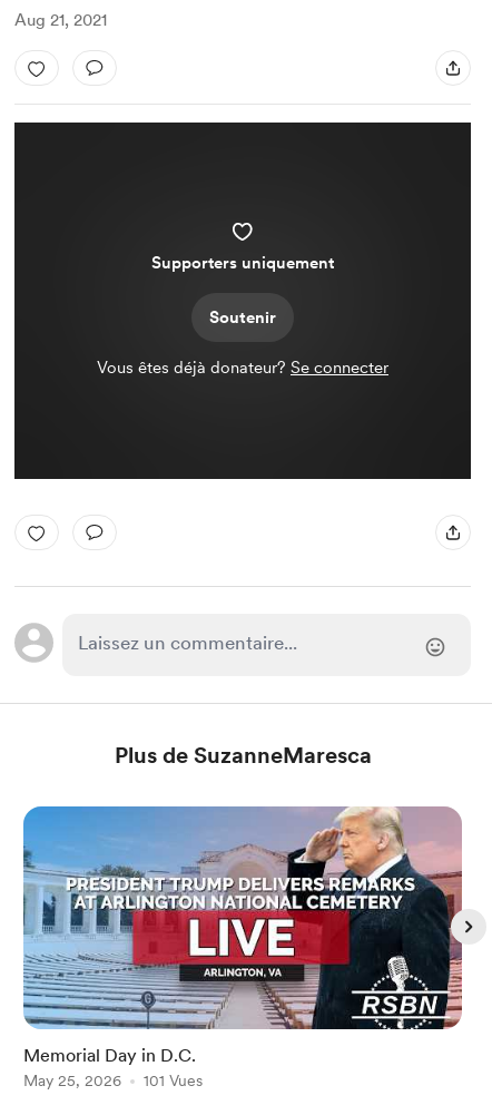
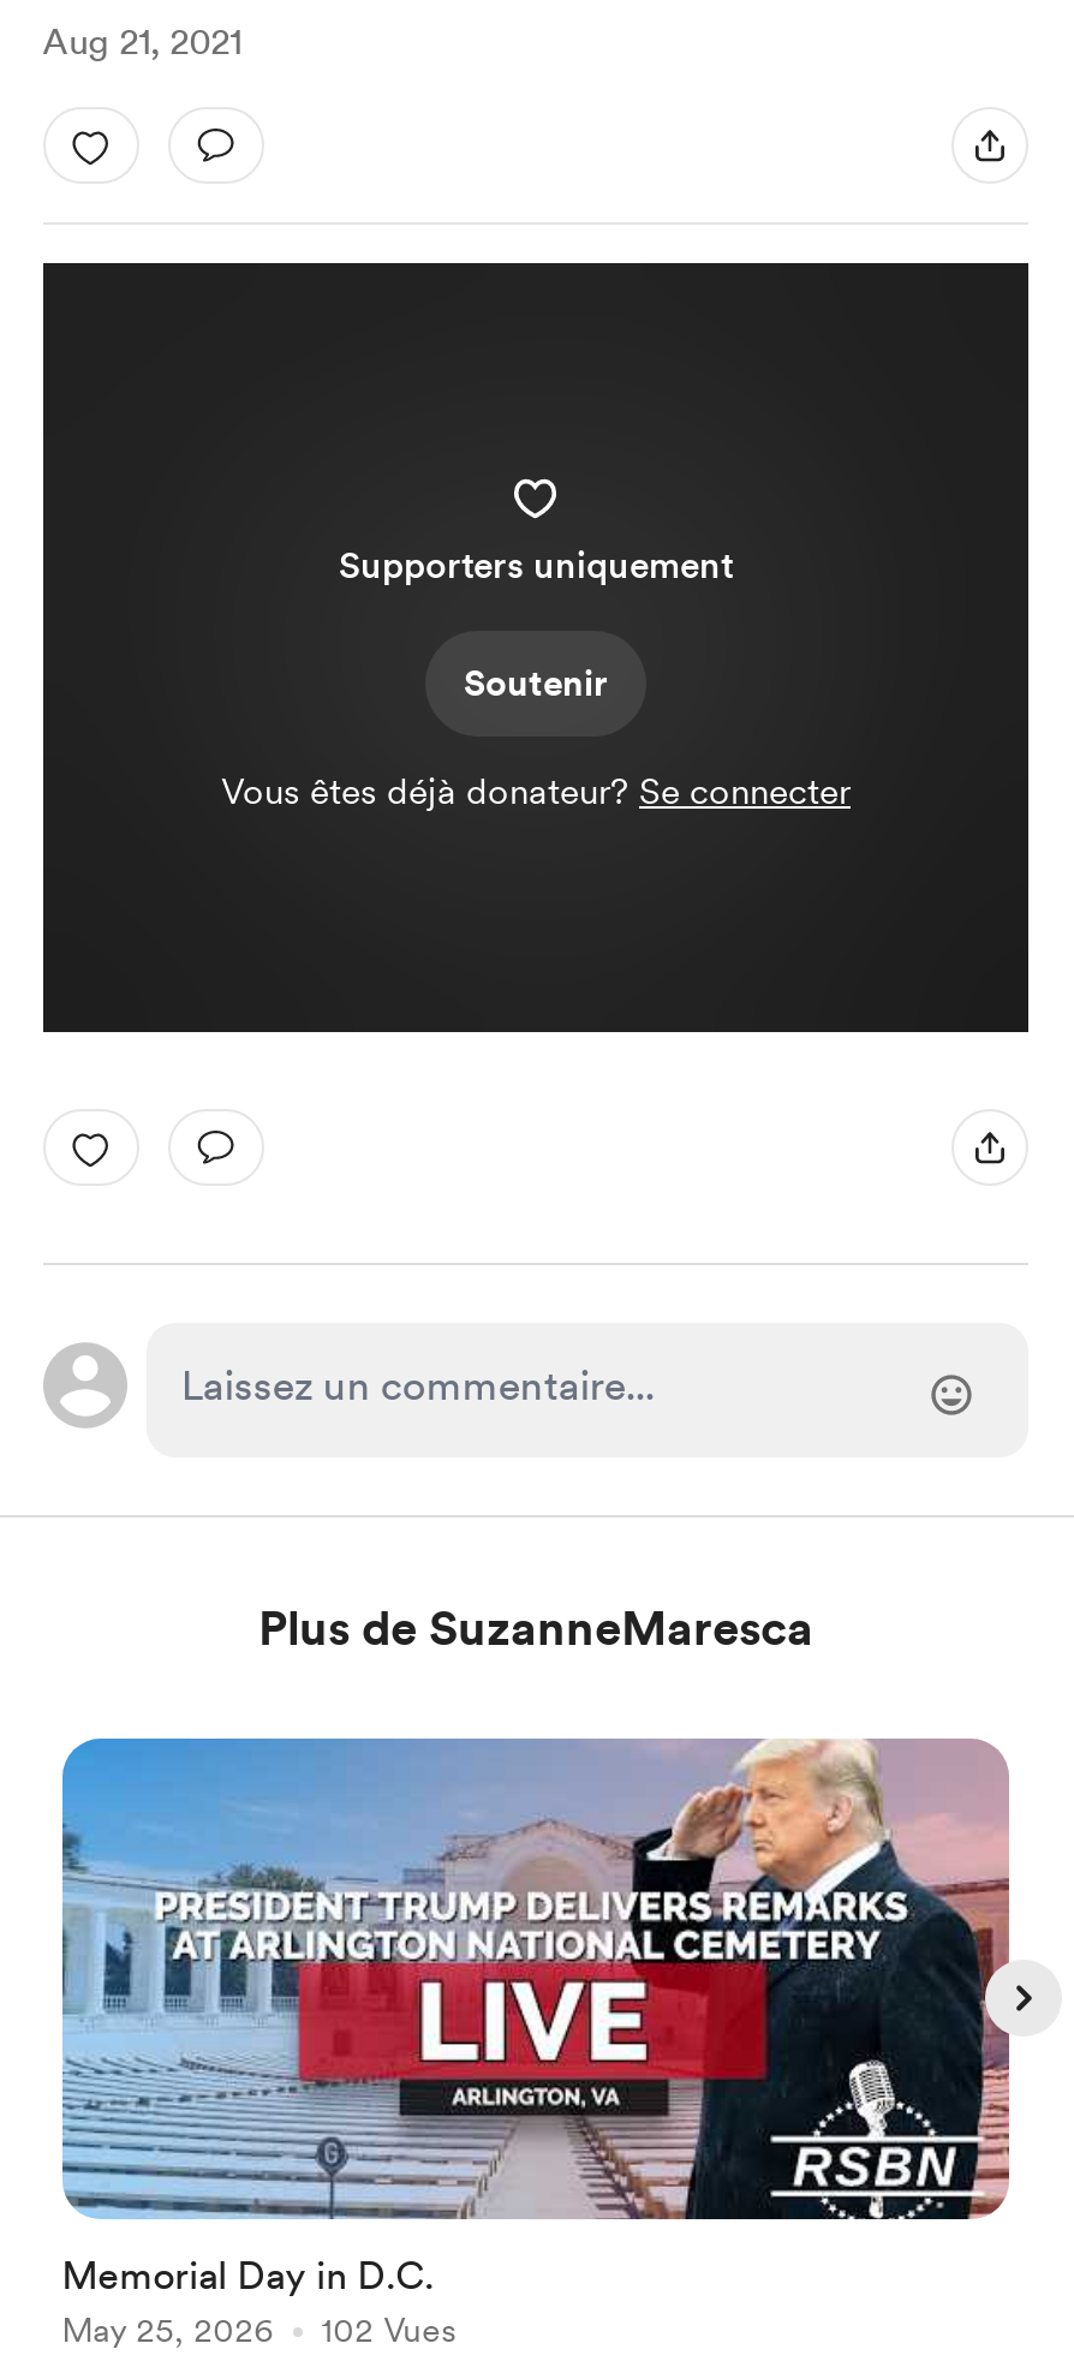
- May 25, 2026 101 Vues
+ May 25, 2026 102 Vues
